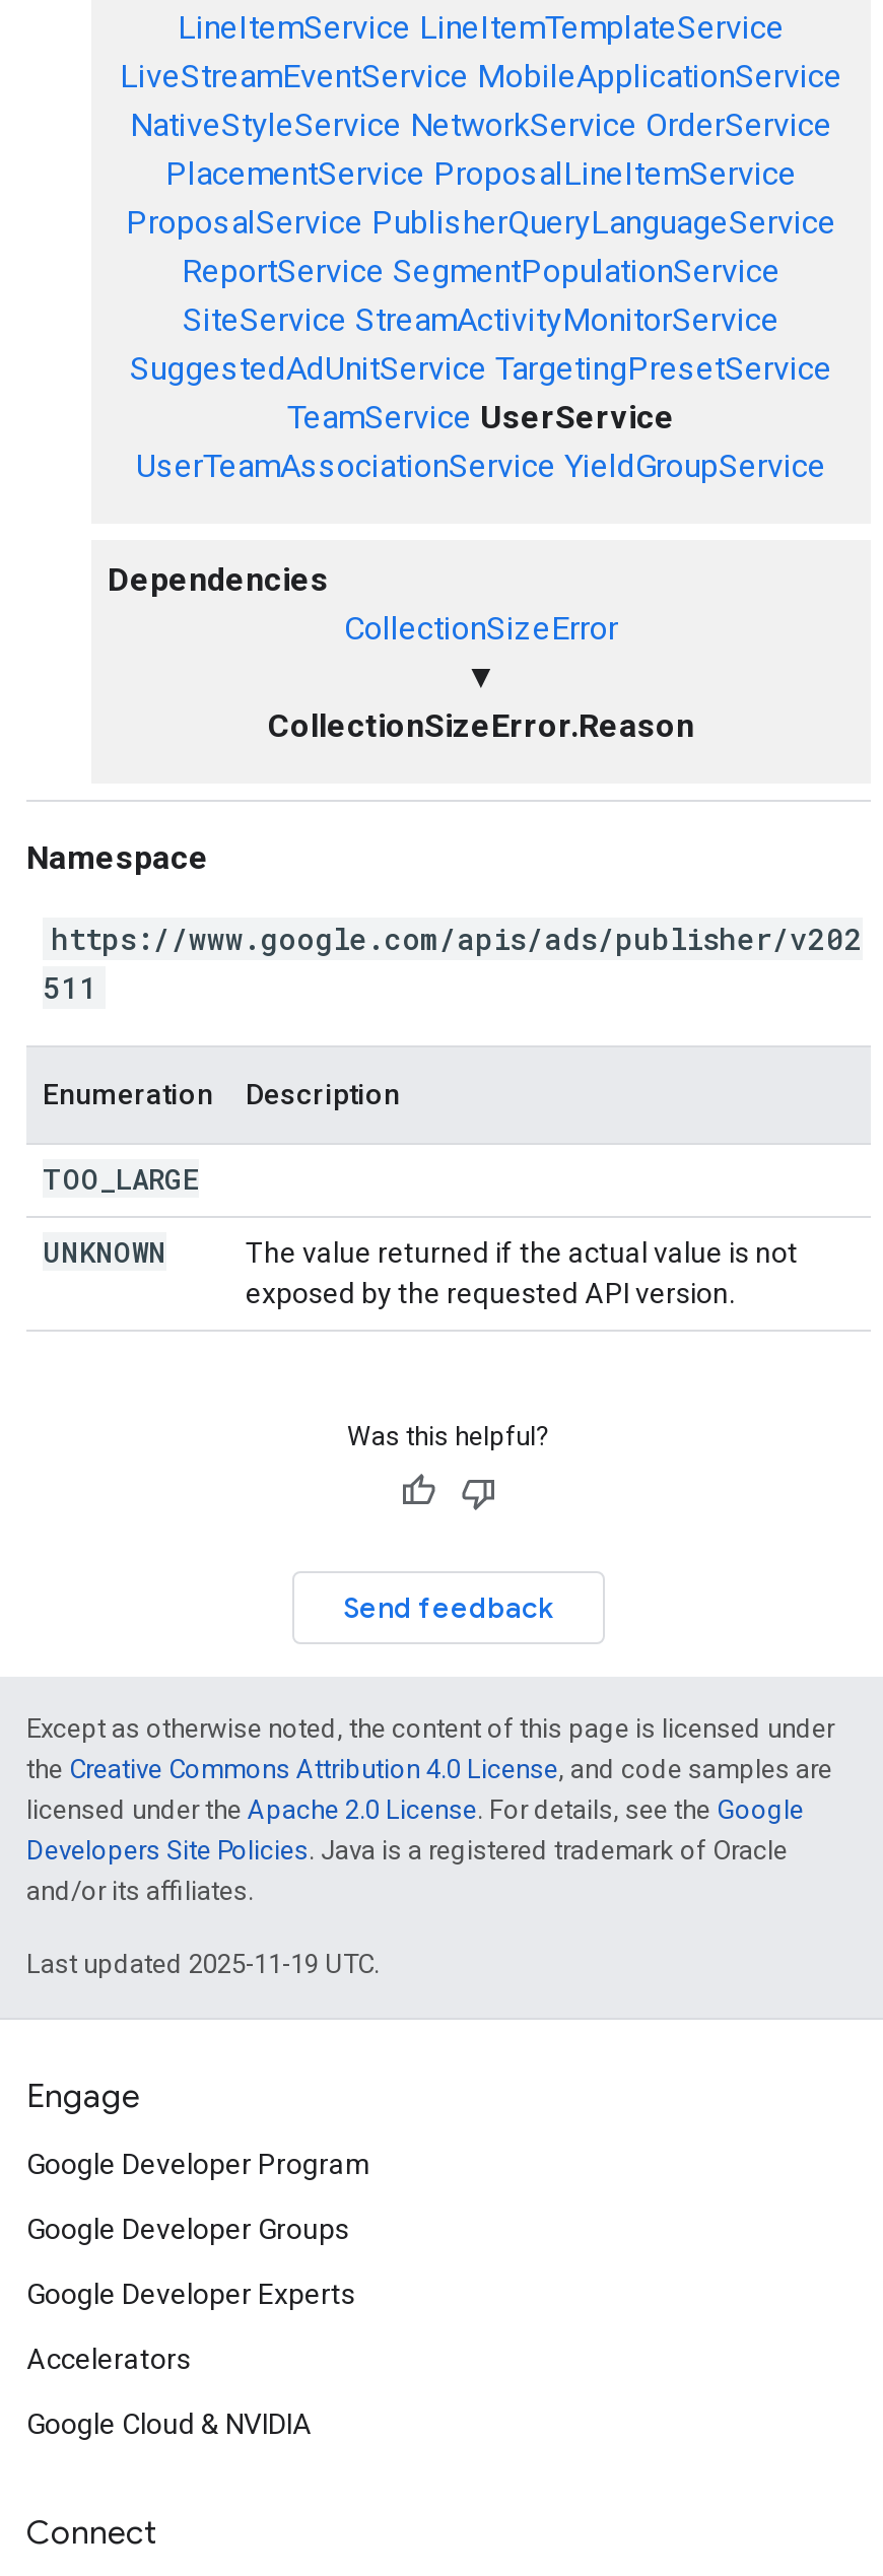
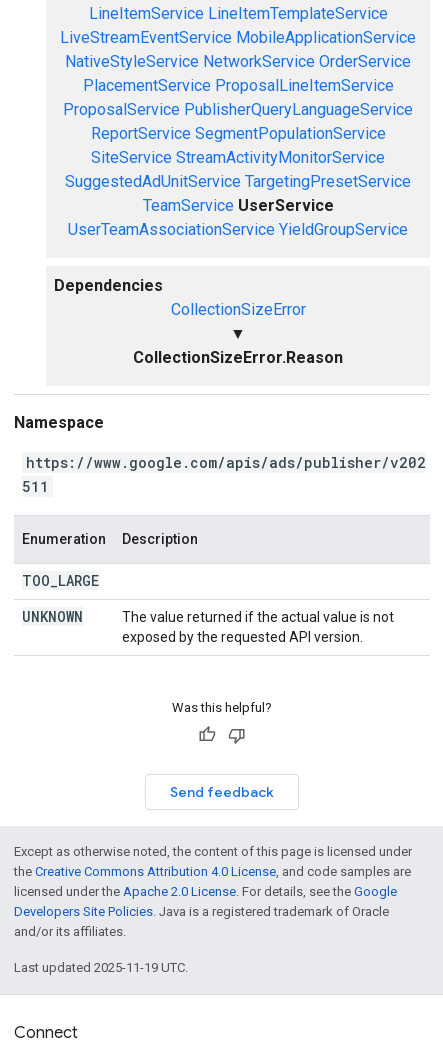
- Engage
- Google Developer Program
- Google Developer Groups
- Google Developer Experts
- Accelerators
- Google Cloud & NVIDIA
